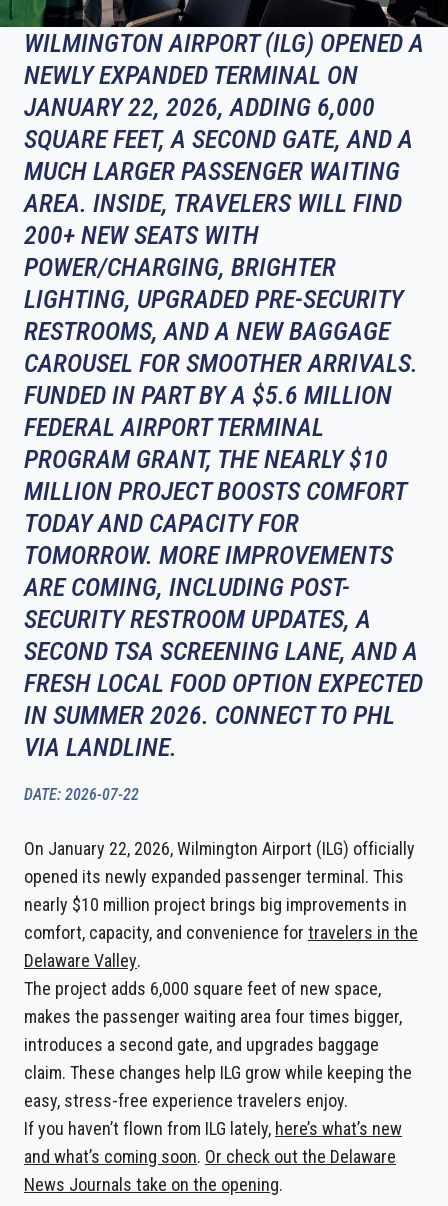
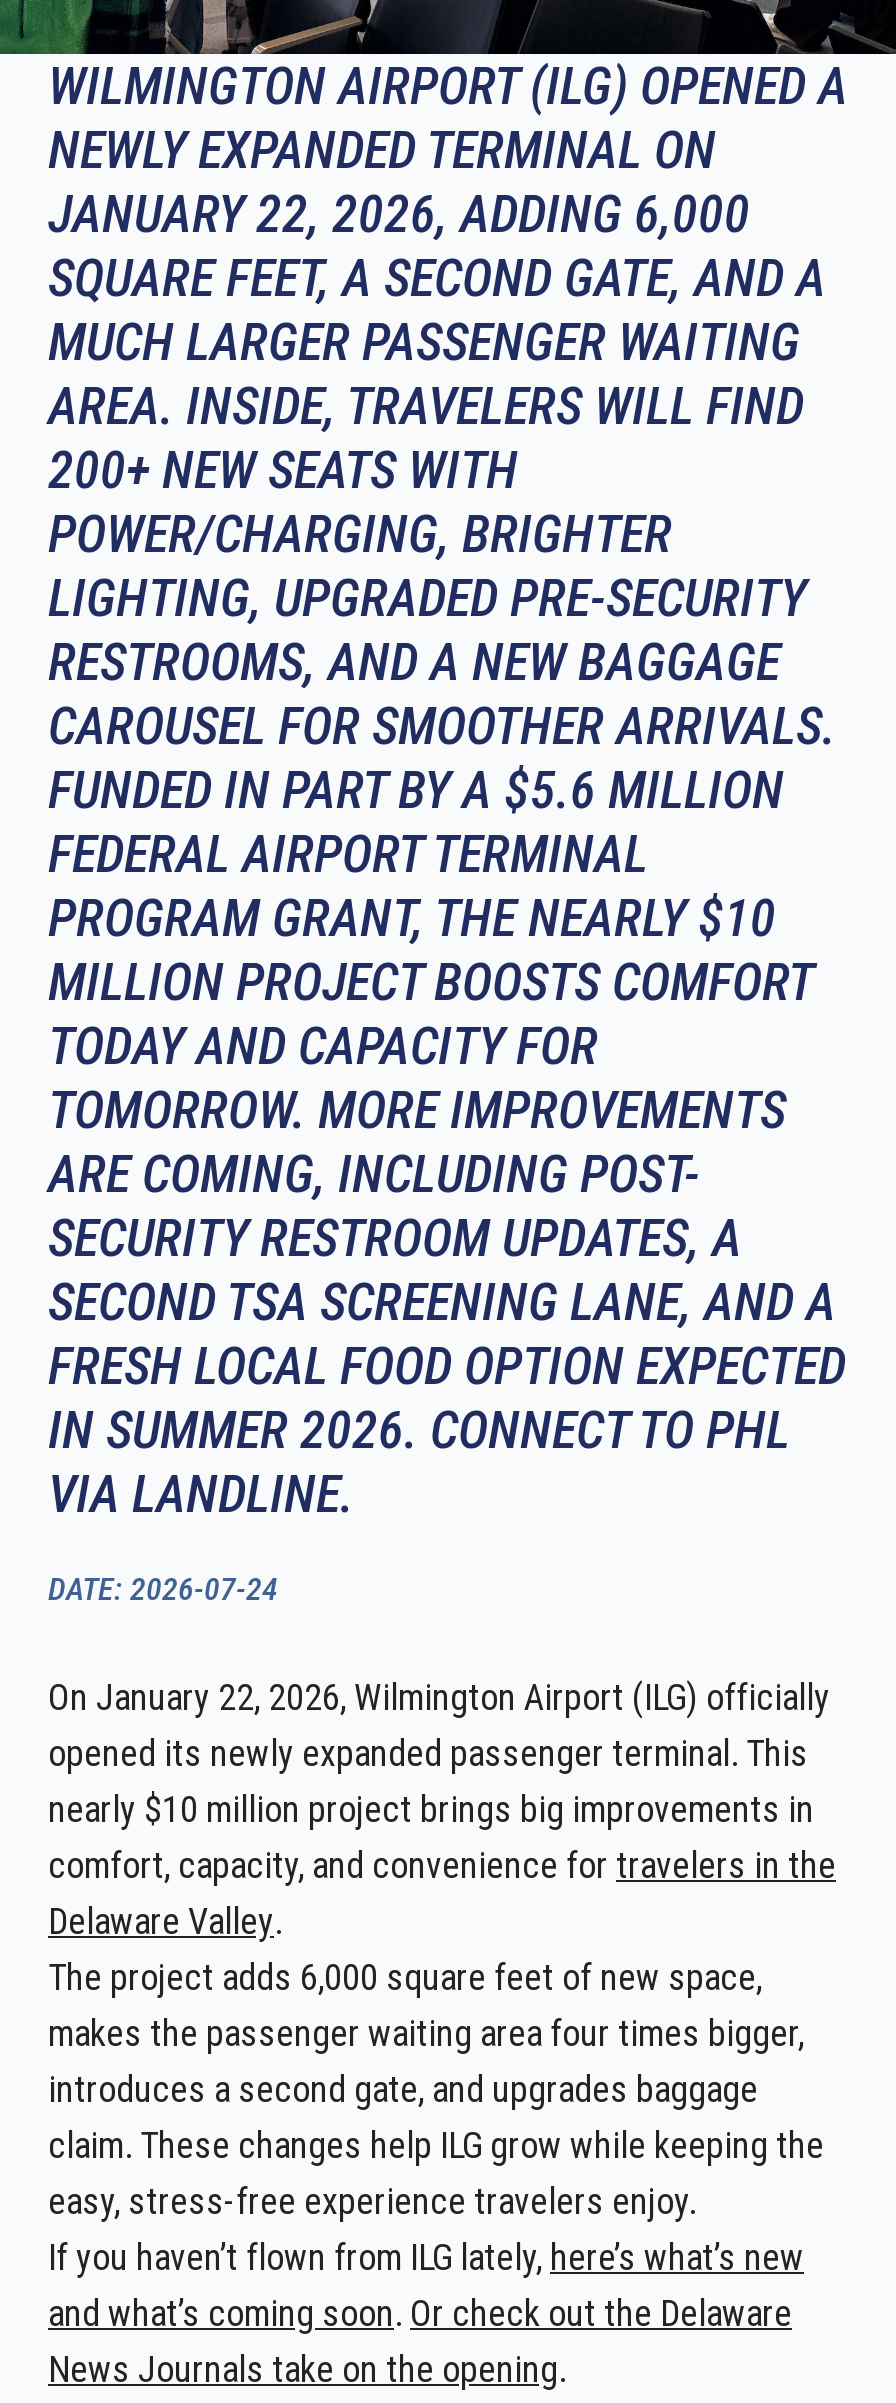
- DATE: 2026-07-22
+ DATE: 2026-07-24
